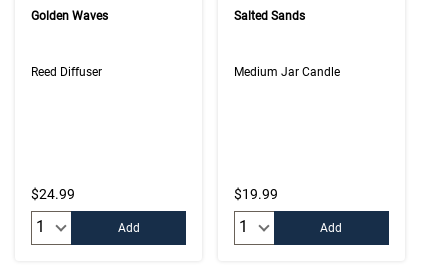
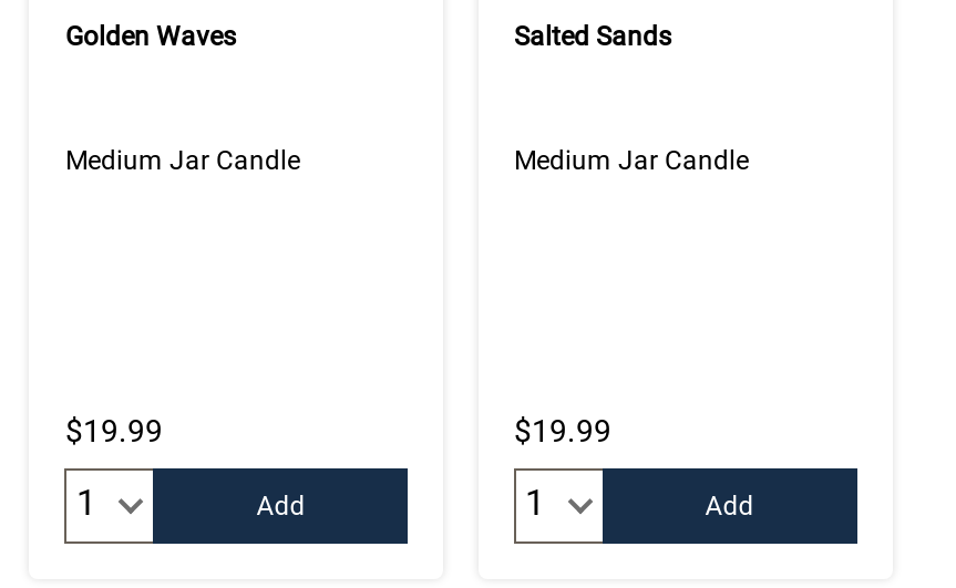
- Reed Diffuser
+ Medium Jar Candle

- $24.99
+ $19.99
